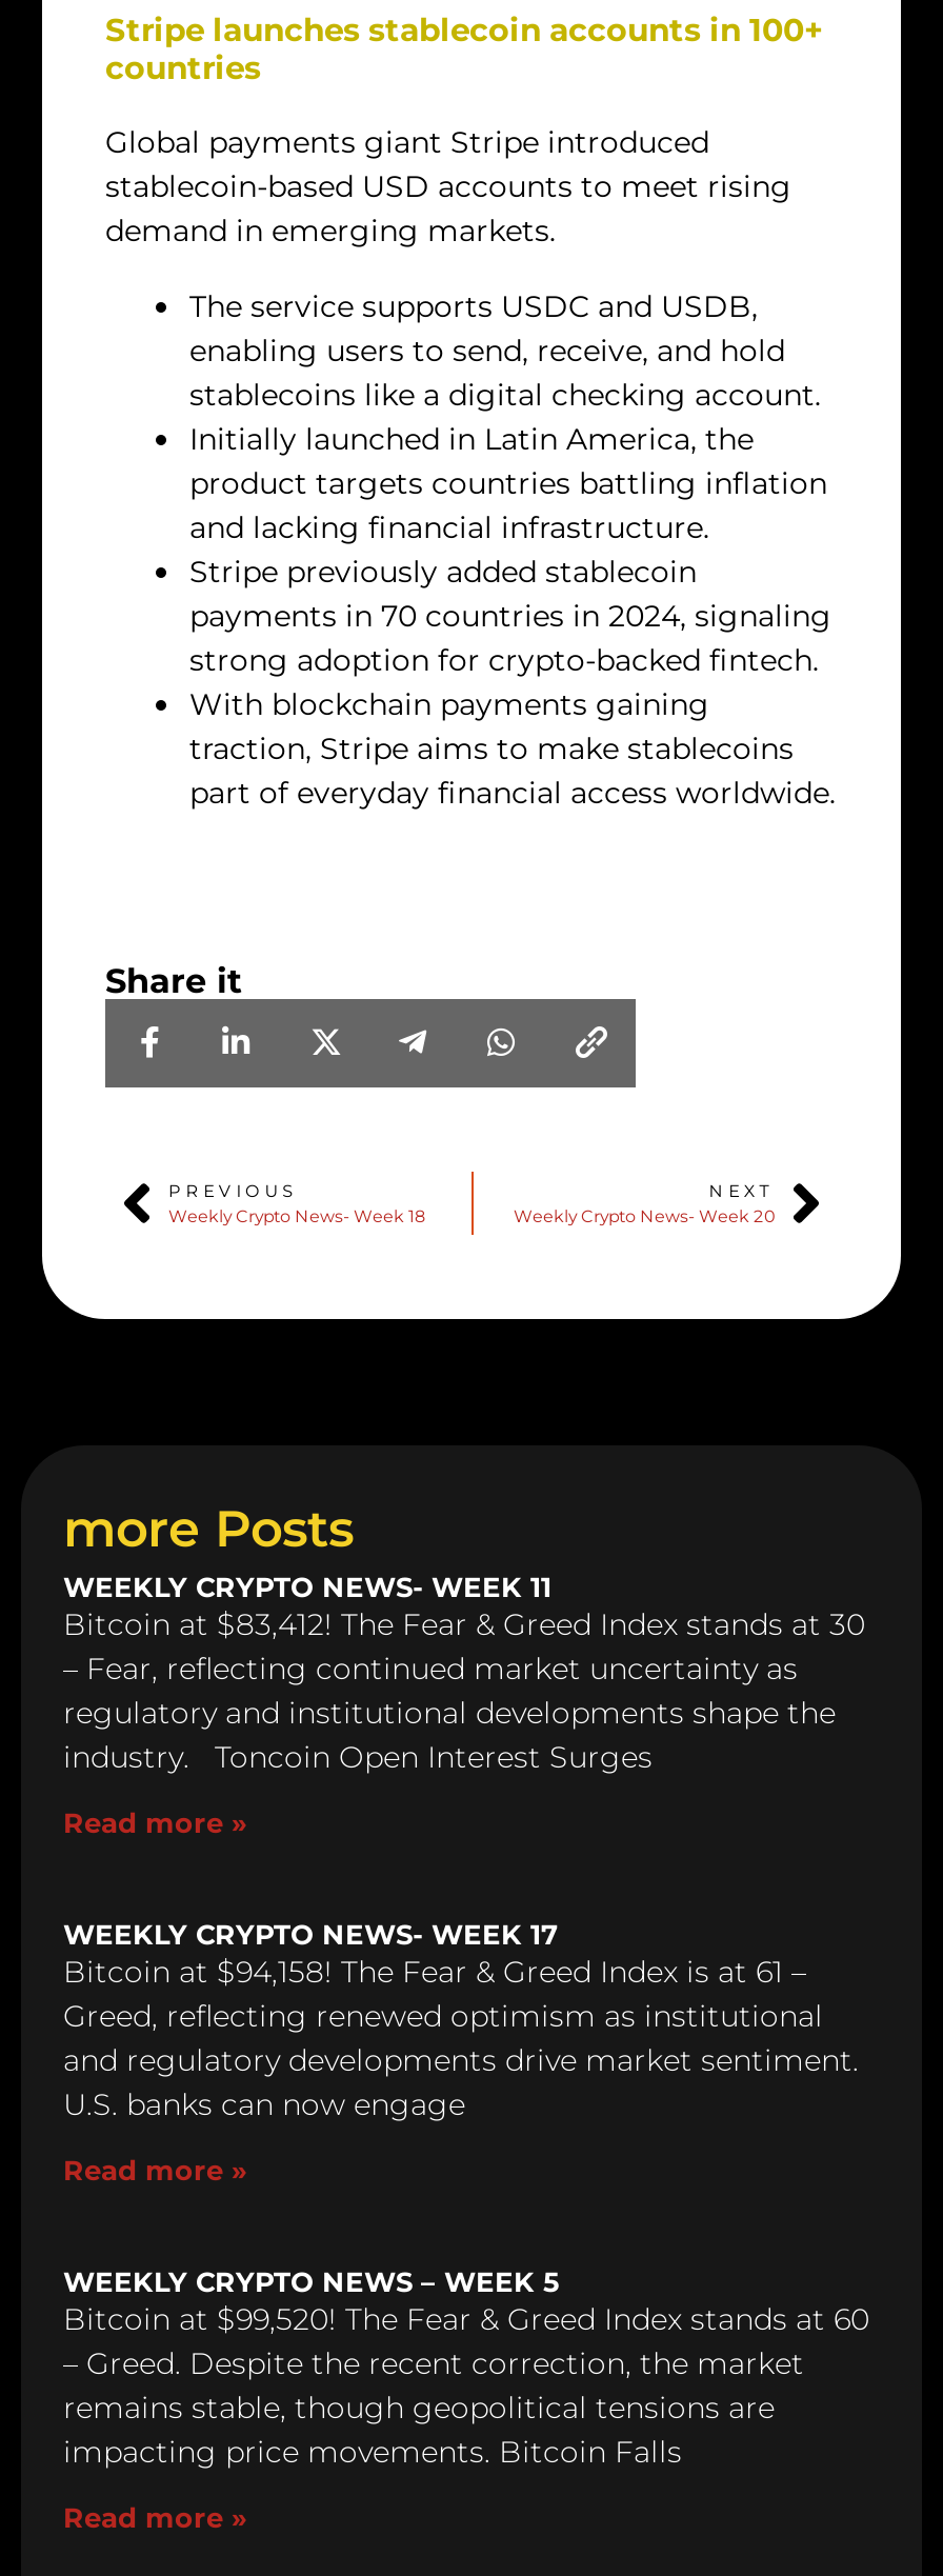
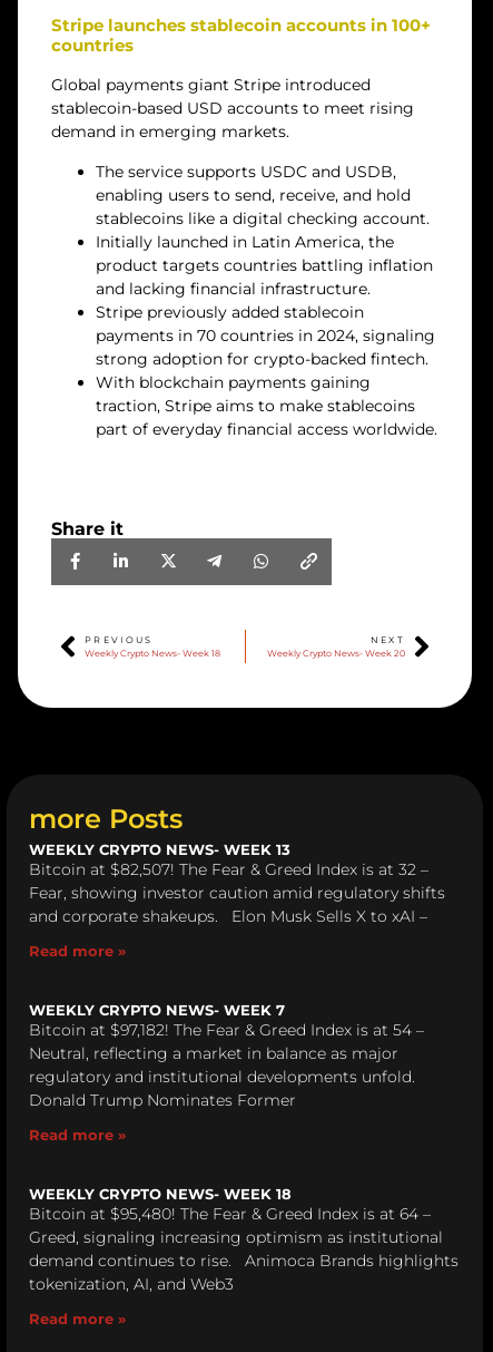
- WEEKLY CRYPTO NEWS- WEEK 11
- Bitcoin at $83,412! The Fear & Greed Index stands at 30
- – Fear, reflecting continued market uncertainty as
- regulatory and institutional developments shape the
- industry. Toncoin Open Interest Surges
+ WEEKLY CRYPTO NEWS- WEEK 13
+ Bitcoin at $82,507! The Fear & Greed Index is at 32 –
+ Fear, showing investor caution amid regulatory shifts
+ and corporate shakeups. Elon Musk Sells X to xAI –

- WEEKLY CRYPTO NEWS- WEEK 17
- Bitcoin at $94,158! The Fear & Greed Index is at 61 –
- Greed, reflecting renewed optimism as institutional
- and regulatory developments drive market sentiment.
- U.S. banks can now engage
+ WEEKLY CRYPTO NEWS- WEEK 7
+ Bitcoin at $97,182! The Fear & Greed Index is at 54 –
+ Neutral, reflecting a market in balance as major
+ regulatory and institutional developments unfold.
+ Donald Trump Nominates Former

- WEEKLY CRYPTO NEWS – WEEK 5
- Bitcoin at $99,520! The Fear & Greed Index stands at 60
- – Greed. Despite the recent correction, the market
- remains stable, though geopolitical tensions are
- impacting price movements. Bitcoin Falls
+ WEEKLY CRYPTO NEWS- WEEK 18
+ Bitcoin at $95,480! The Fear & Greed Index is at 64 –
+ Greed, signaling increasing optimism as institutional
+ demand continues to rise. Animoca Brands highlights
+ tokenization, AI, and Web3
